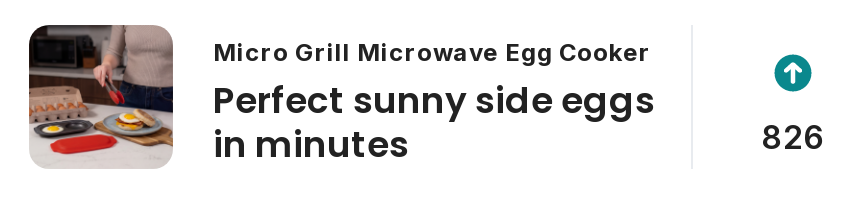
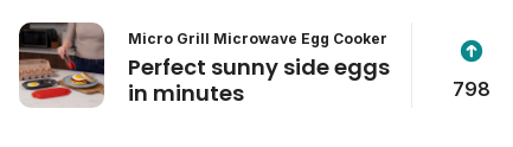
- 826
+ 798
